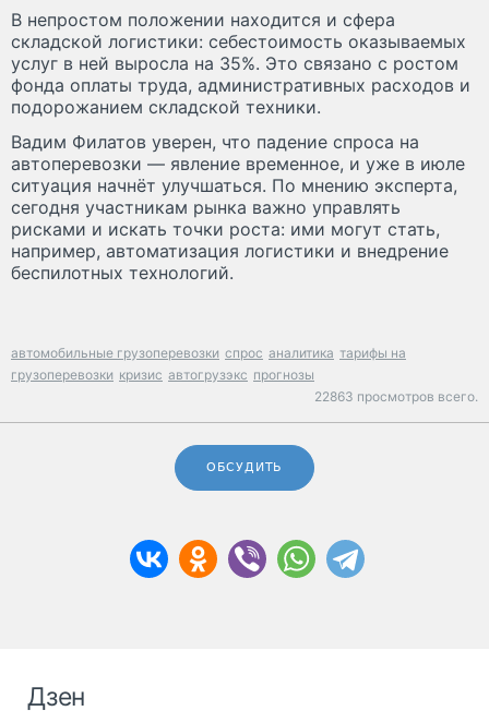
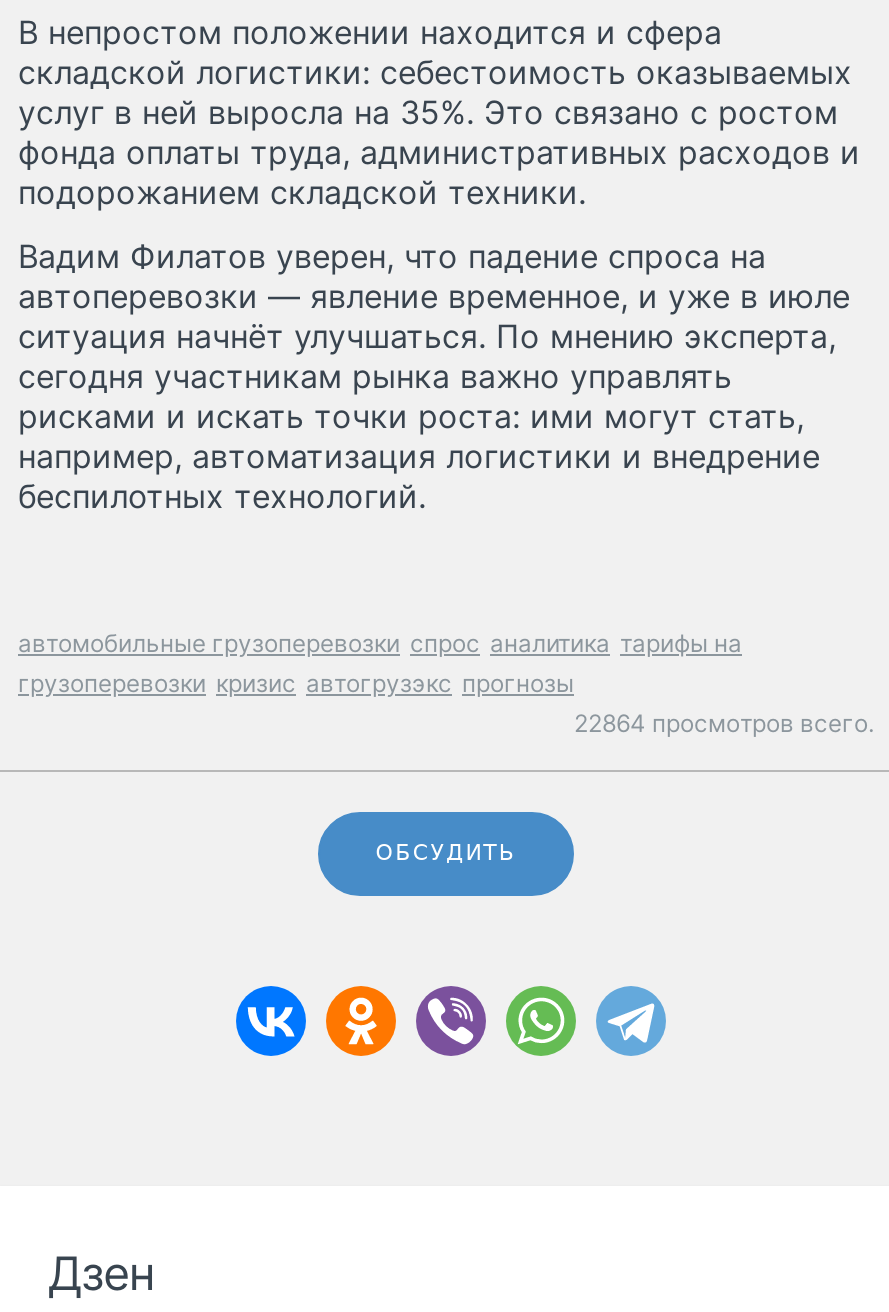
- 22863 просмотров всего.
+ 22864 просмотров всего.
